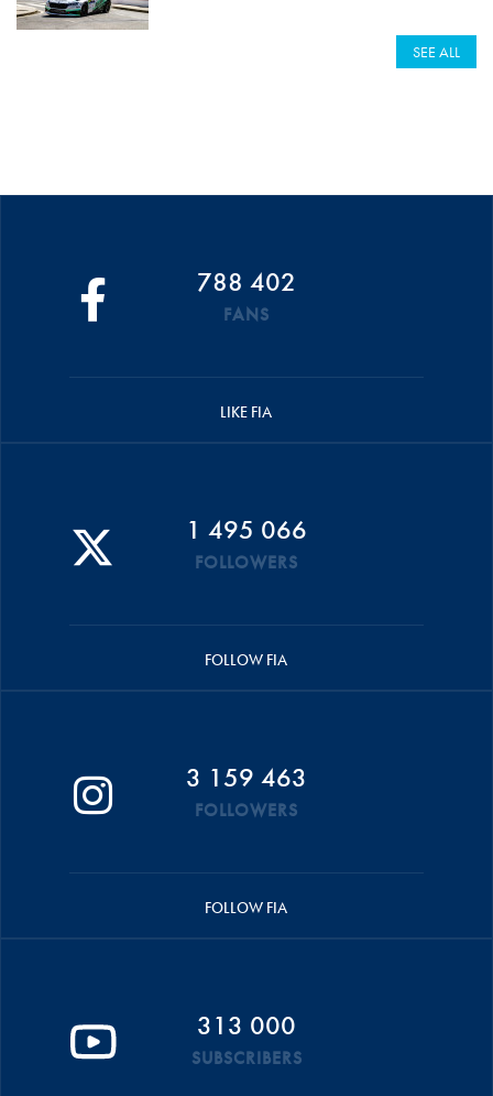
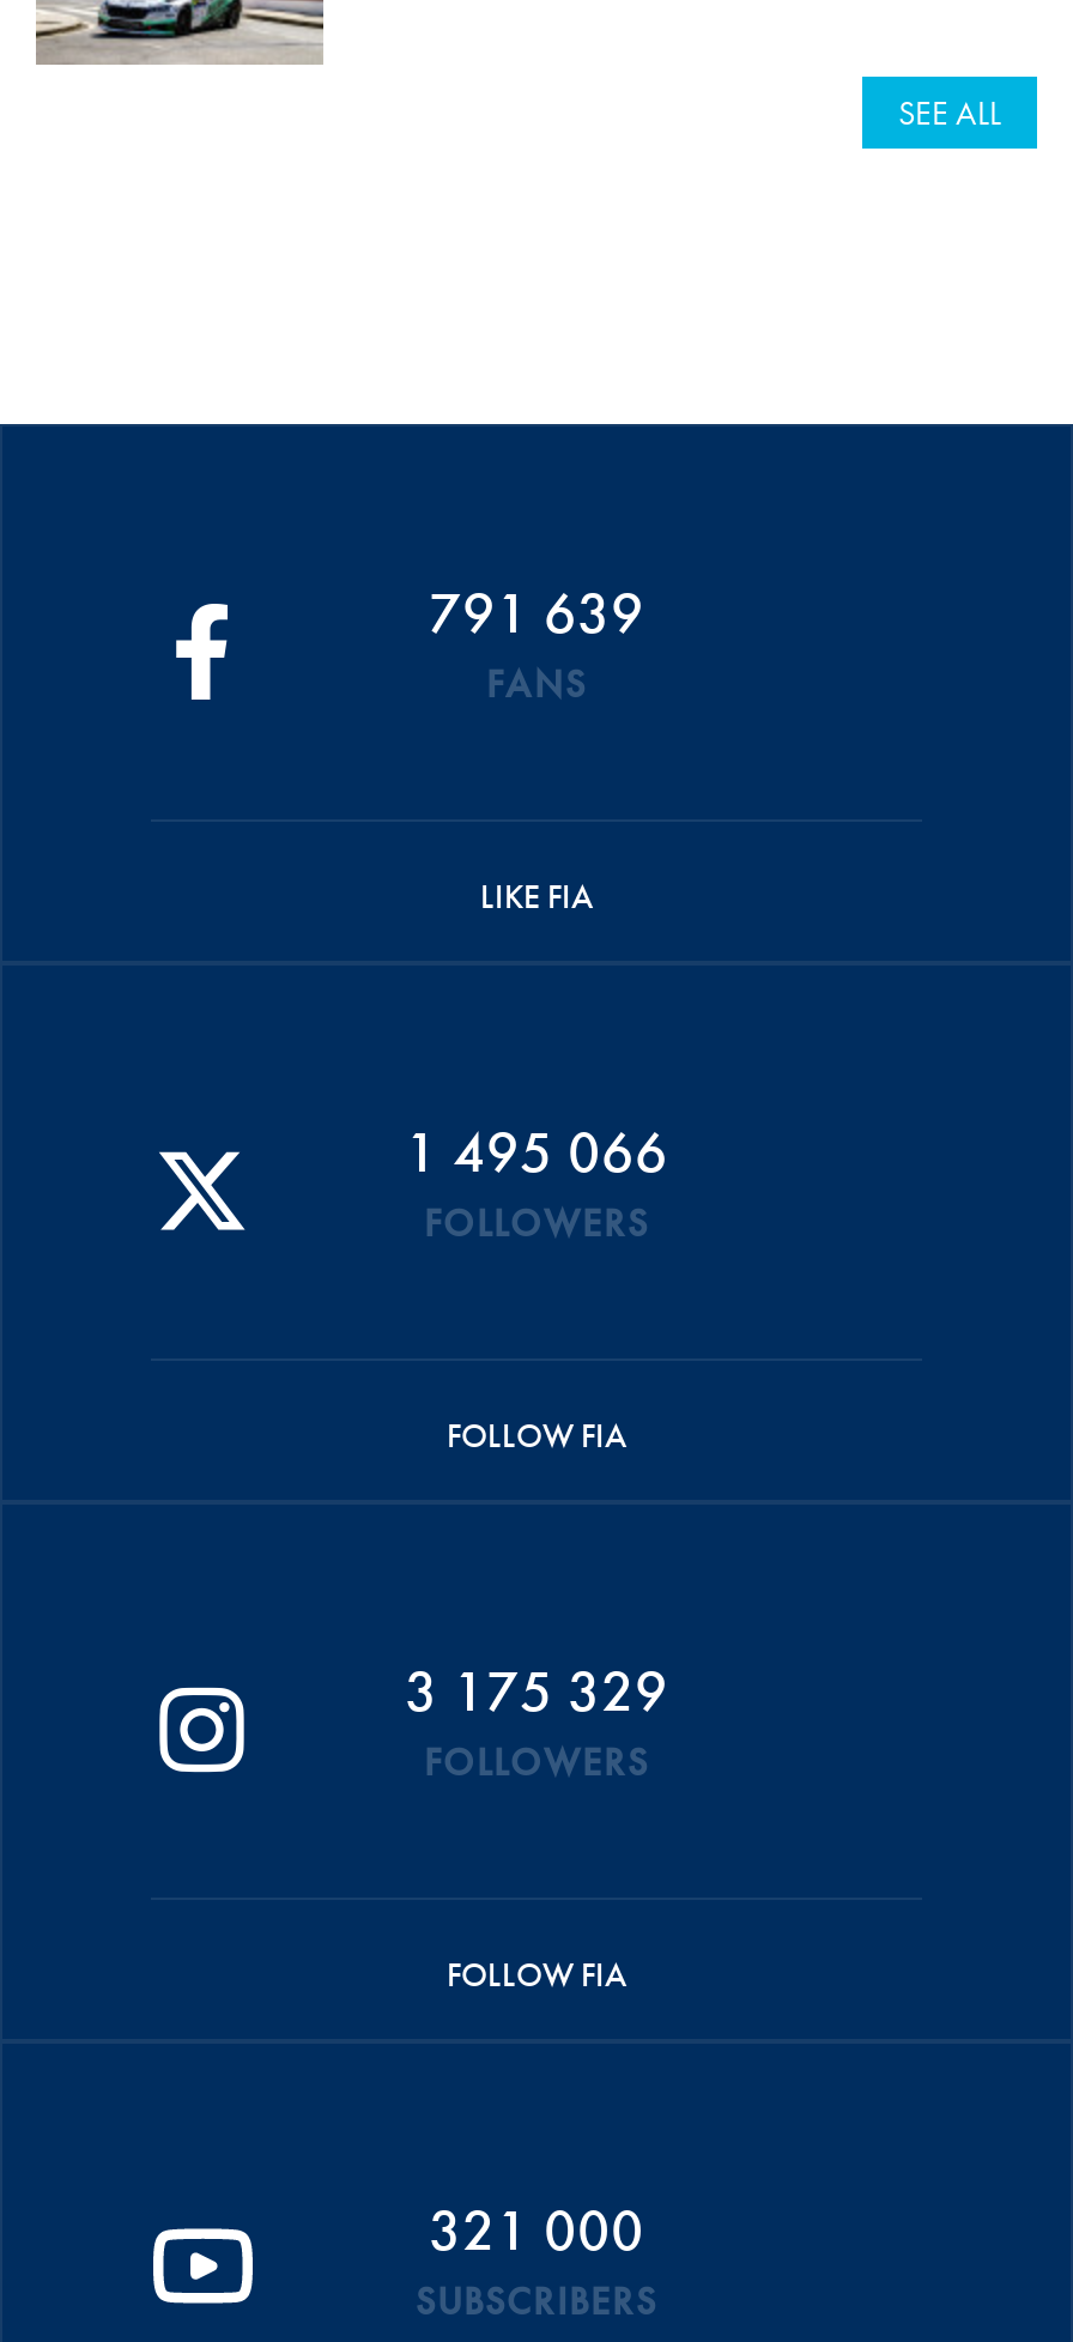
- 788 402
+ 791 639

- 3 159 463
+ 3 175 329

- 313 000
+ 321 000
